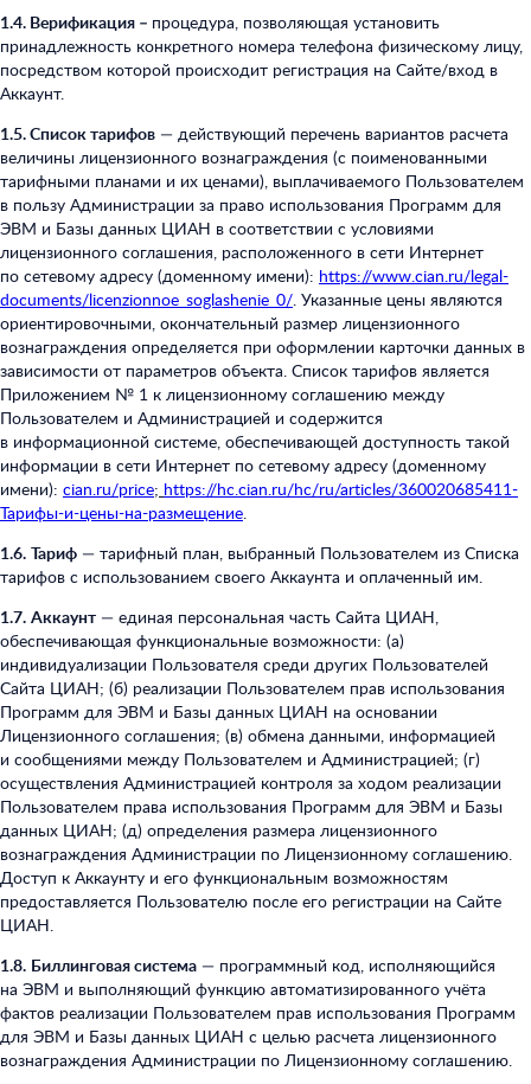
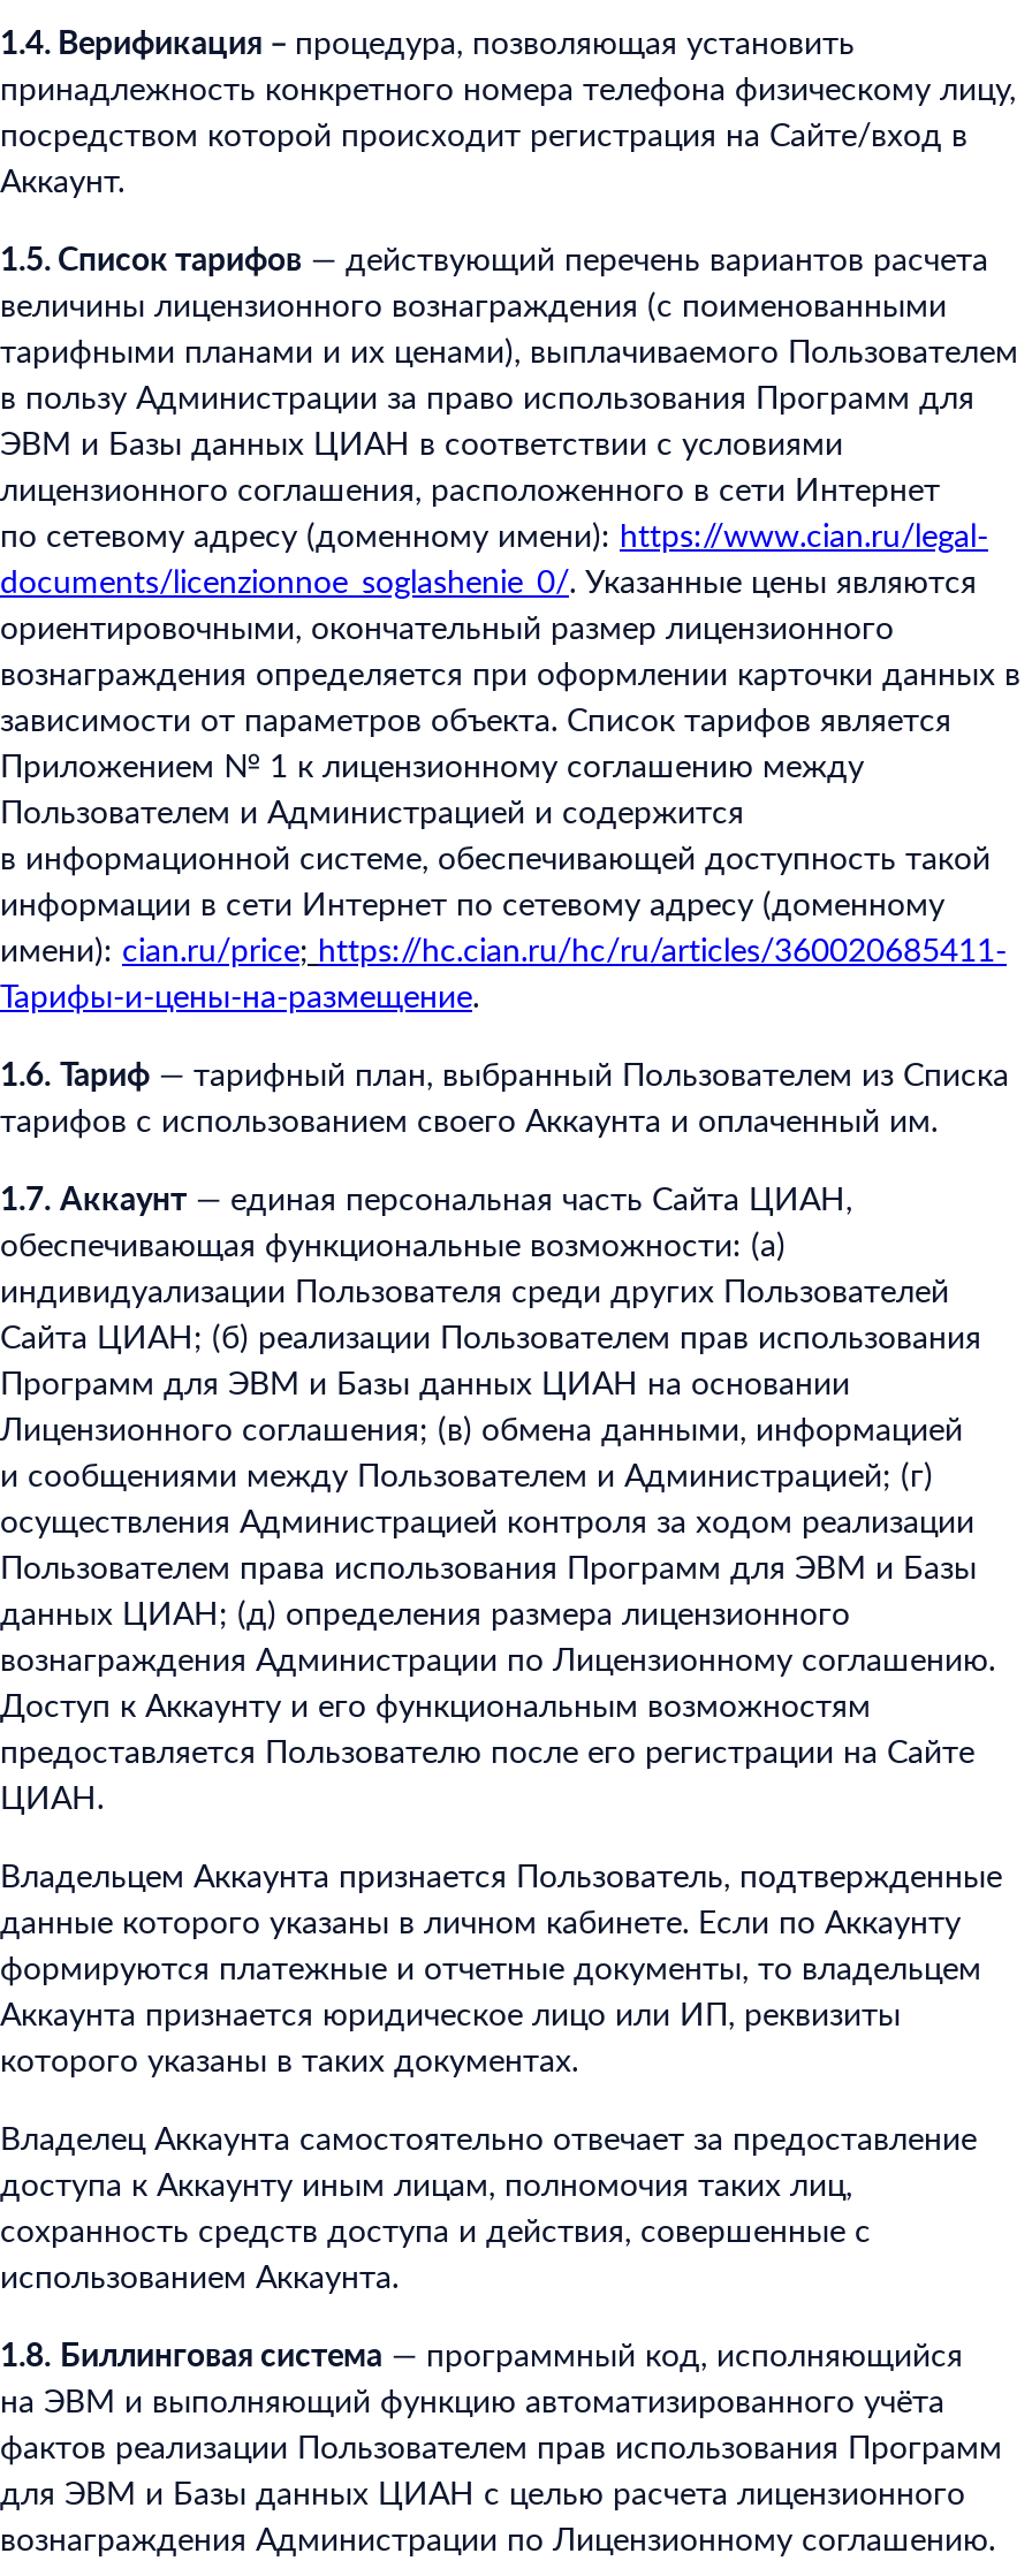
+ Владельцем Аккаунта признается Пользователь, подтвержденные
+ данные которого указаны в личном кабинете. Если по Аккаунту
+ формируются платежные и отчетные документы, то владельцем
+ Аккаунта признается юридическое лицо или ИП, реквизиты
+ которого указаны в таких документах.
+ Владелец Аккаунта самостоятельно отвечает за предоставление
+ доступа к Аккаунту иным лицам, полномочия таких лиц,
+ сохранность средств доступа и действия, совершенные с
+ использованием Аккаунта.
